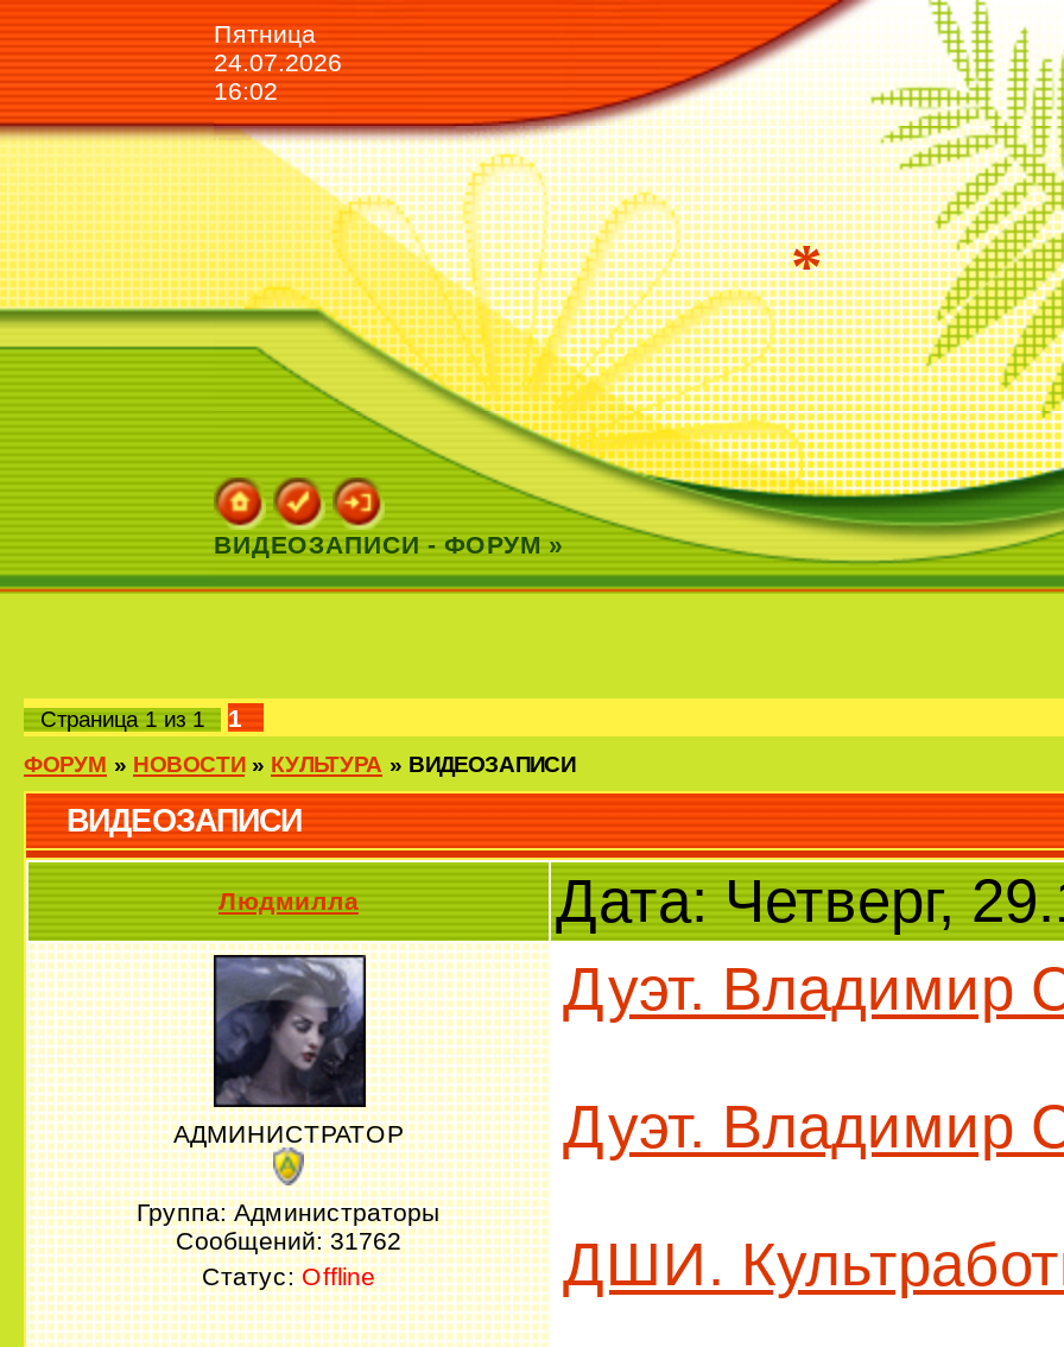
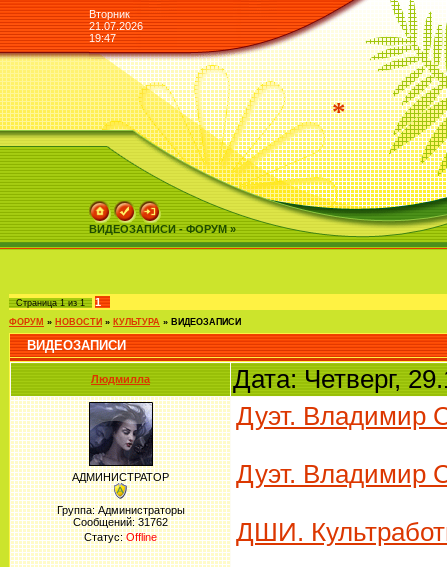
- Пятница
- 24.07.2026
- 16:02
+ Вторник
+ 21.07.2026
+ 19:47
